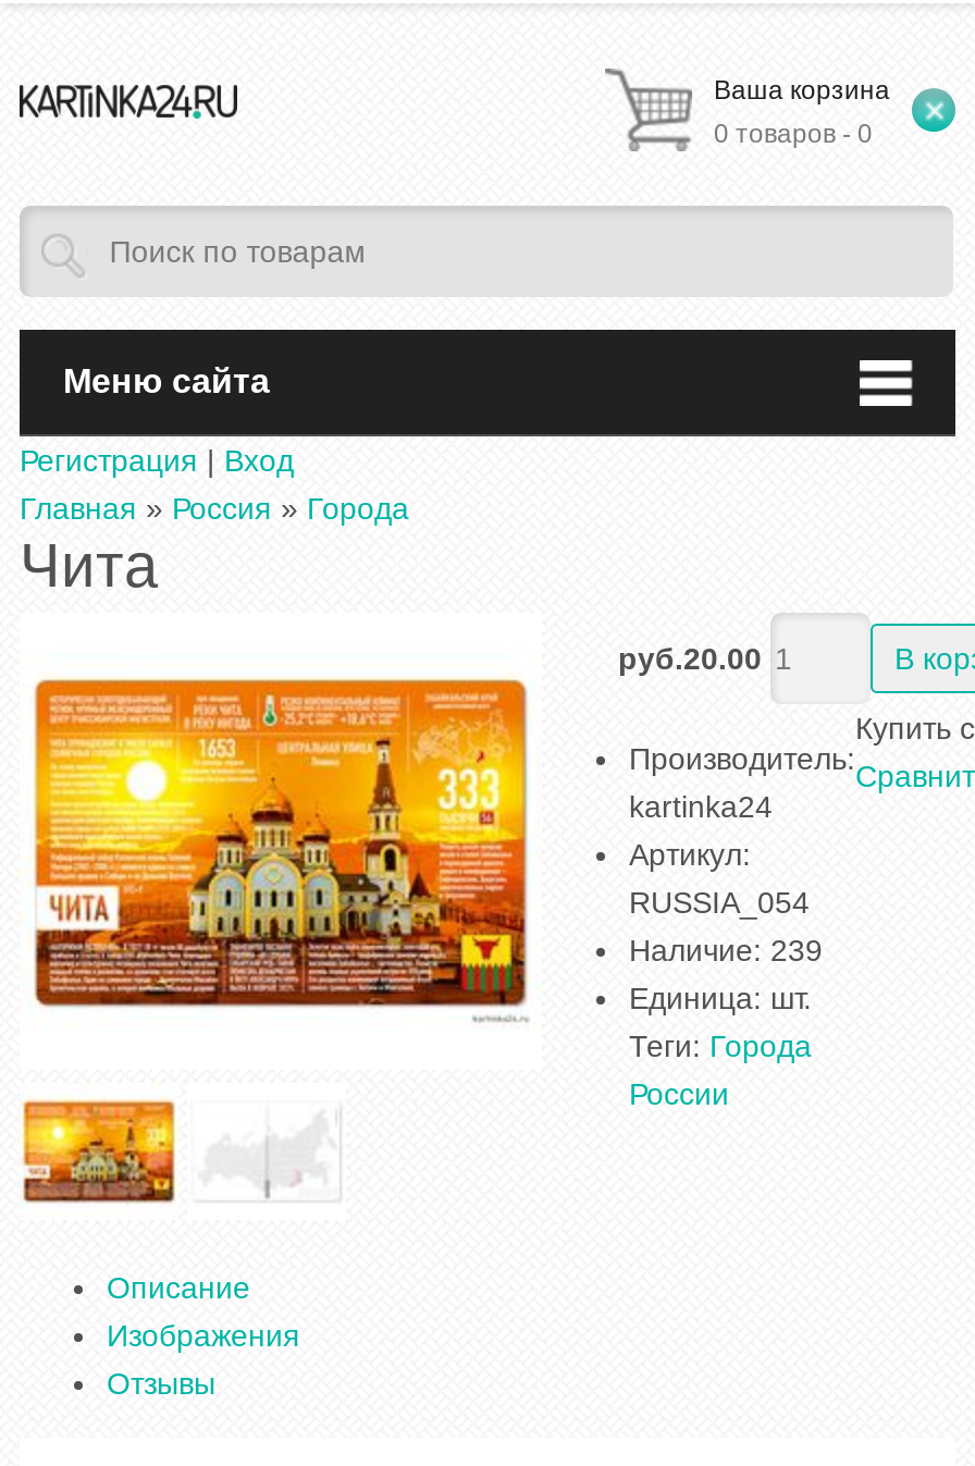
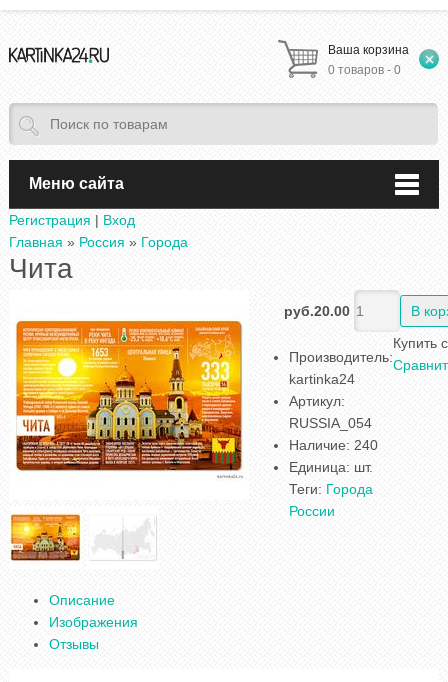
- Наличие: 239
+ Наличие: 240
